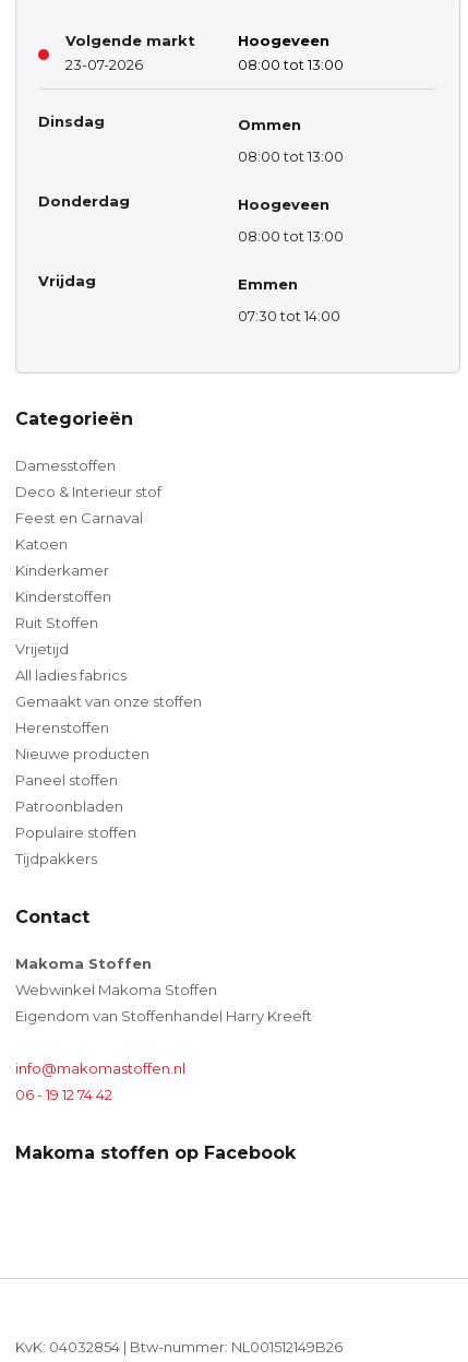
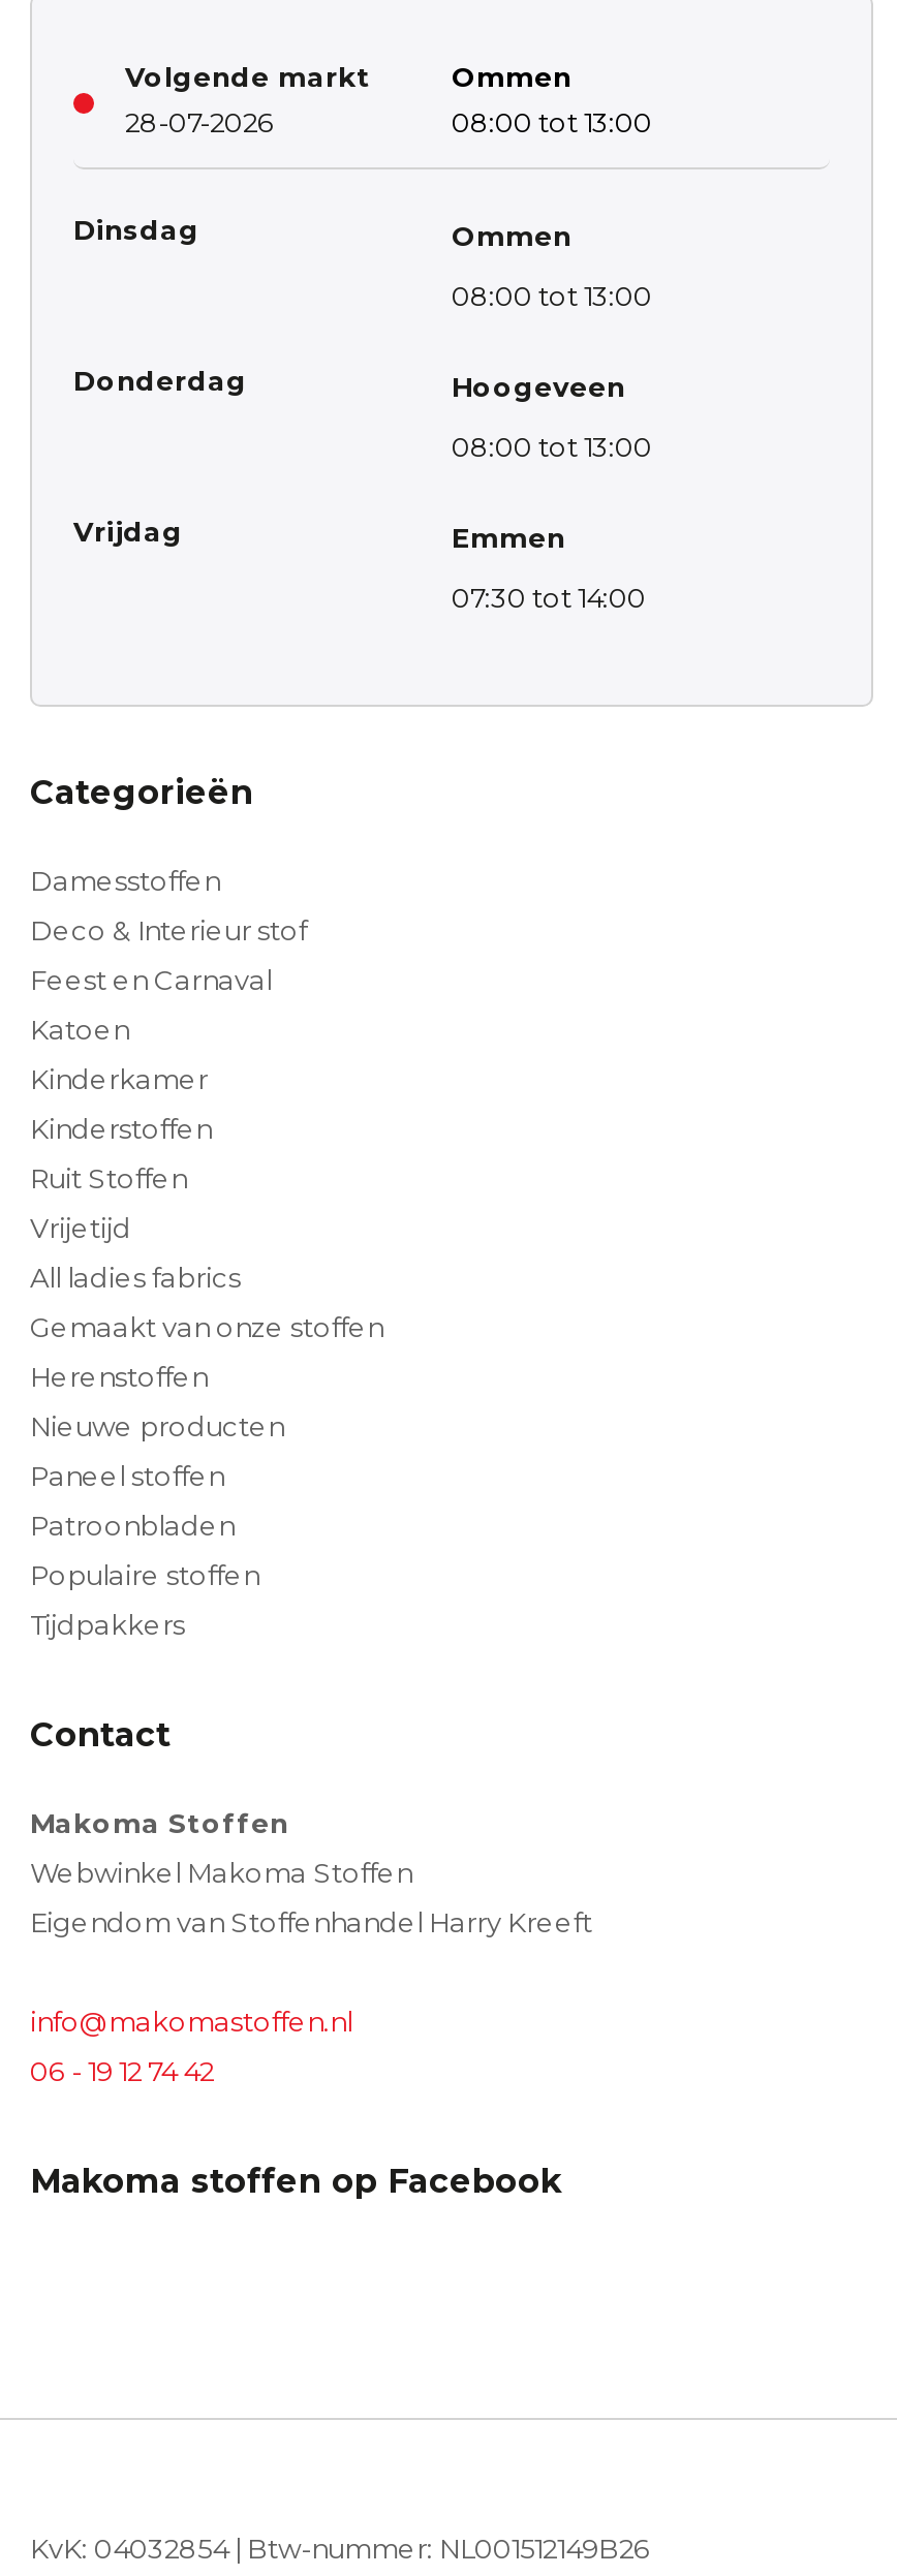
- Hoogeveen
+ Ommen

- 23-07-2026
+ 28-07-2026
